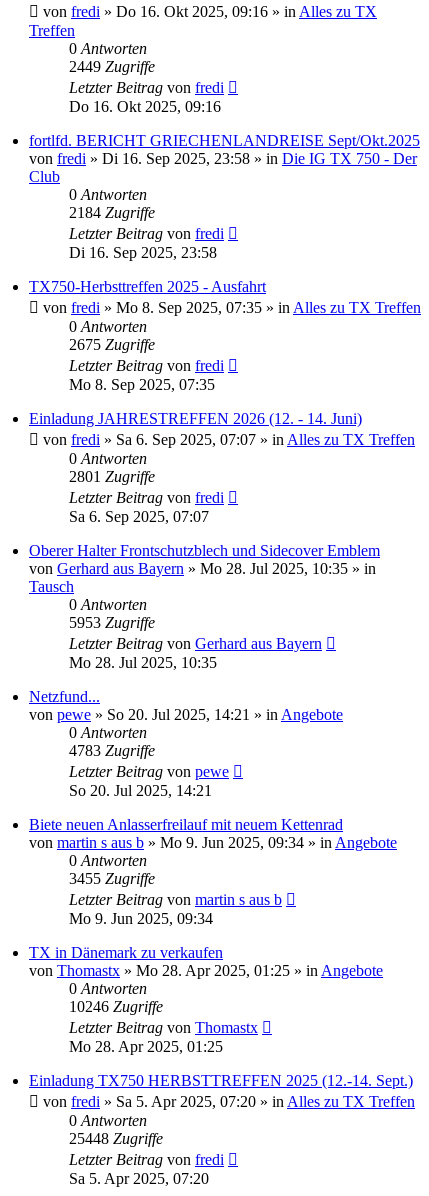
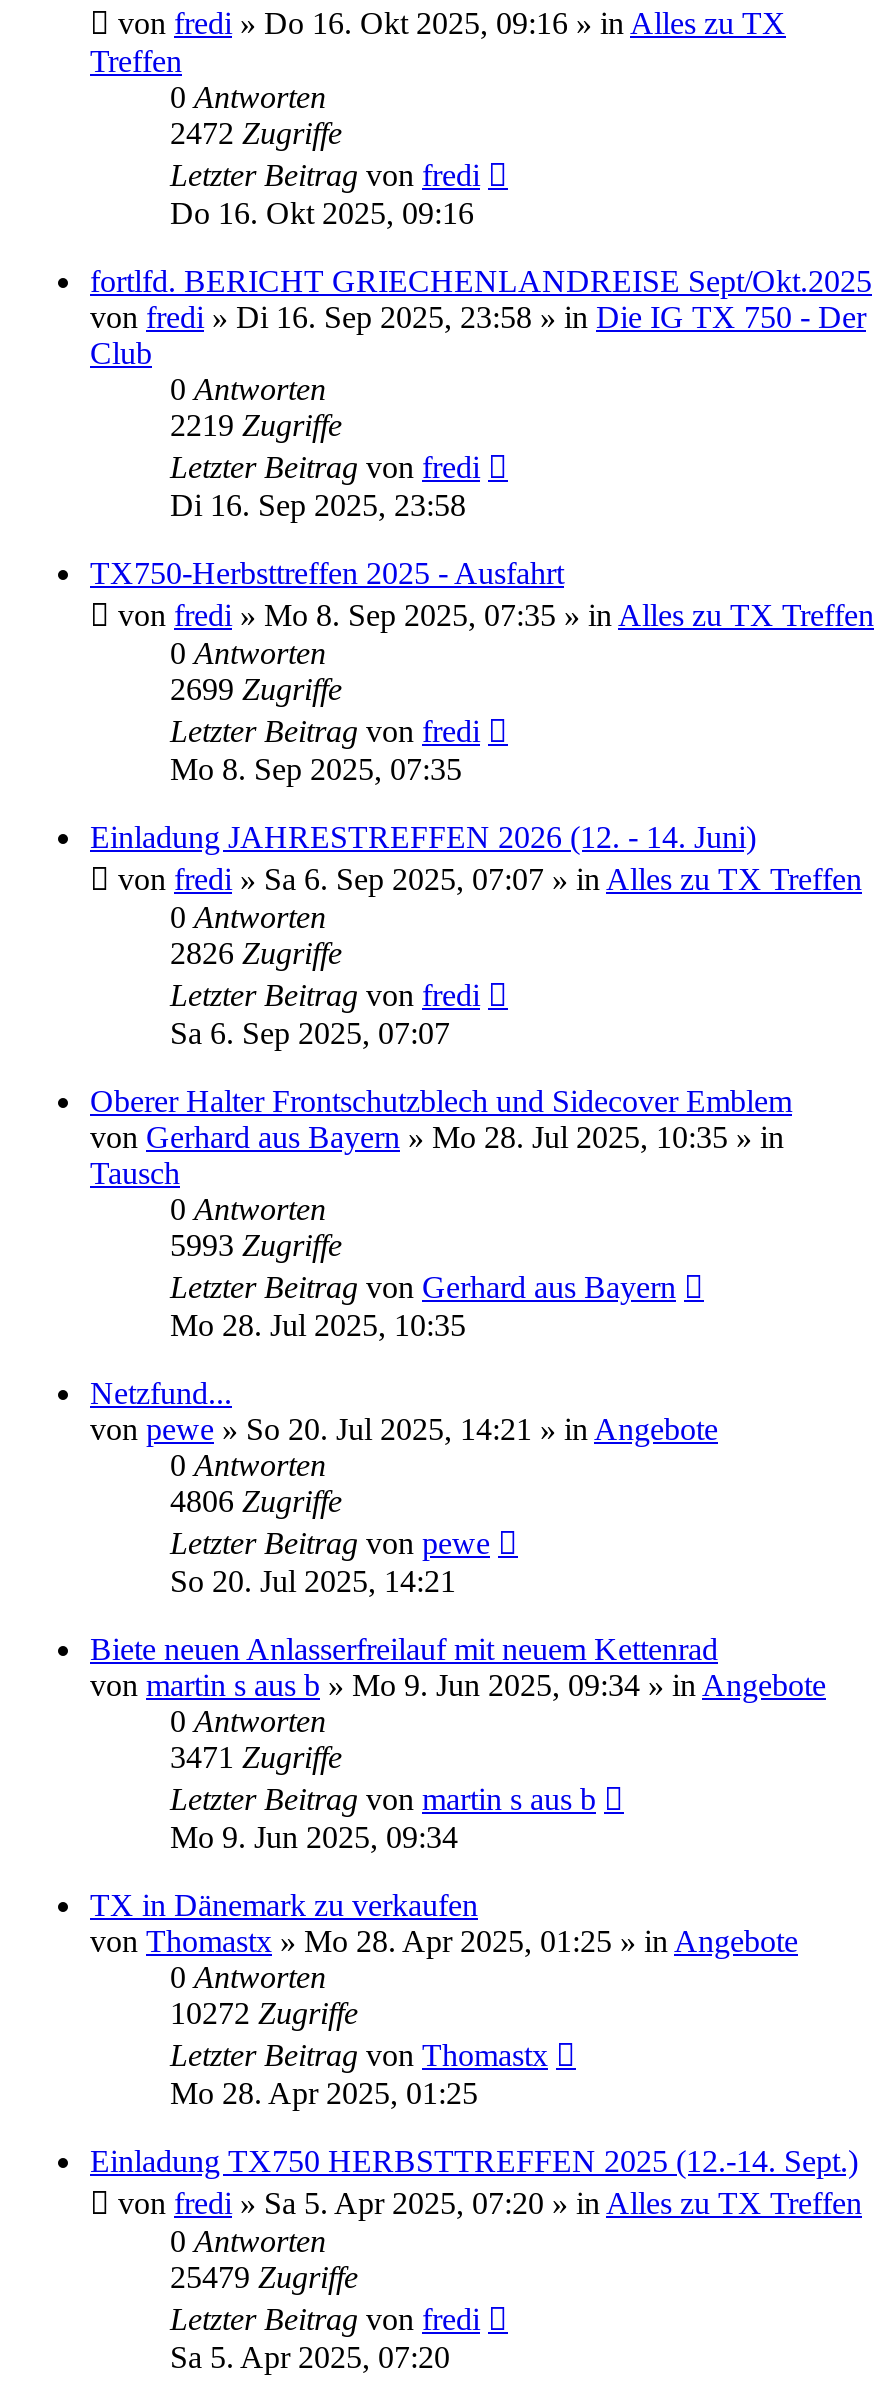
- 2449 Zugriffe
+ 2472 Zugriffe

- 2184 Zugriffe
+ 2219 Zugriffe

- 2675 Zugriffe
+ 2699 Zugriffe

- 2801 Zugriffe
+ 2826 Zugriffe

- 5953 Zugriffe
+ 5993 Zugriffe

- 4783 Zugriffe
+ 4806 Zugriffe

- 3455 Zugriffe
+ 3471 Zugriffe

- 10246 Zugriffe
+ 10272 Zugriffe

- 25448 Zugriffe
+ 25479 Zugriffe
